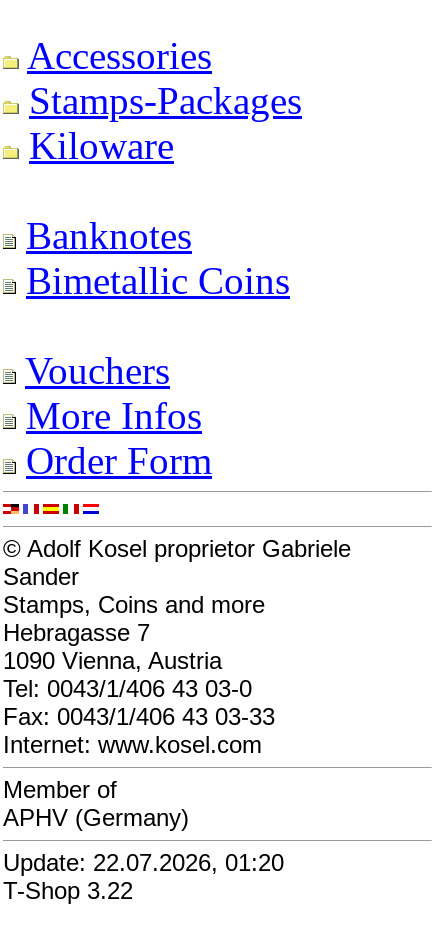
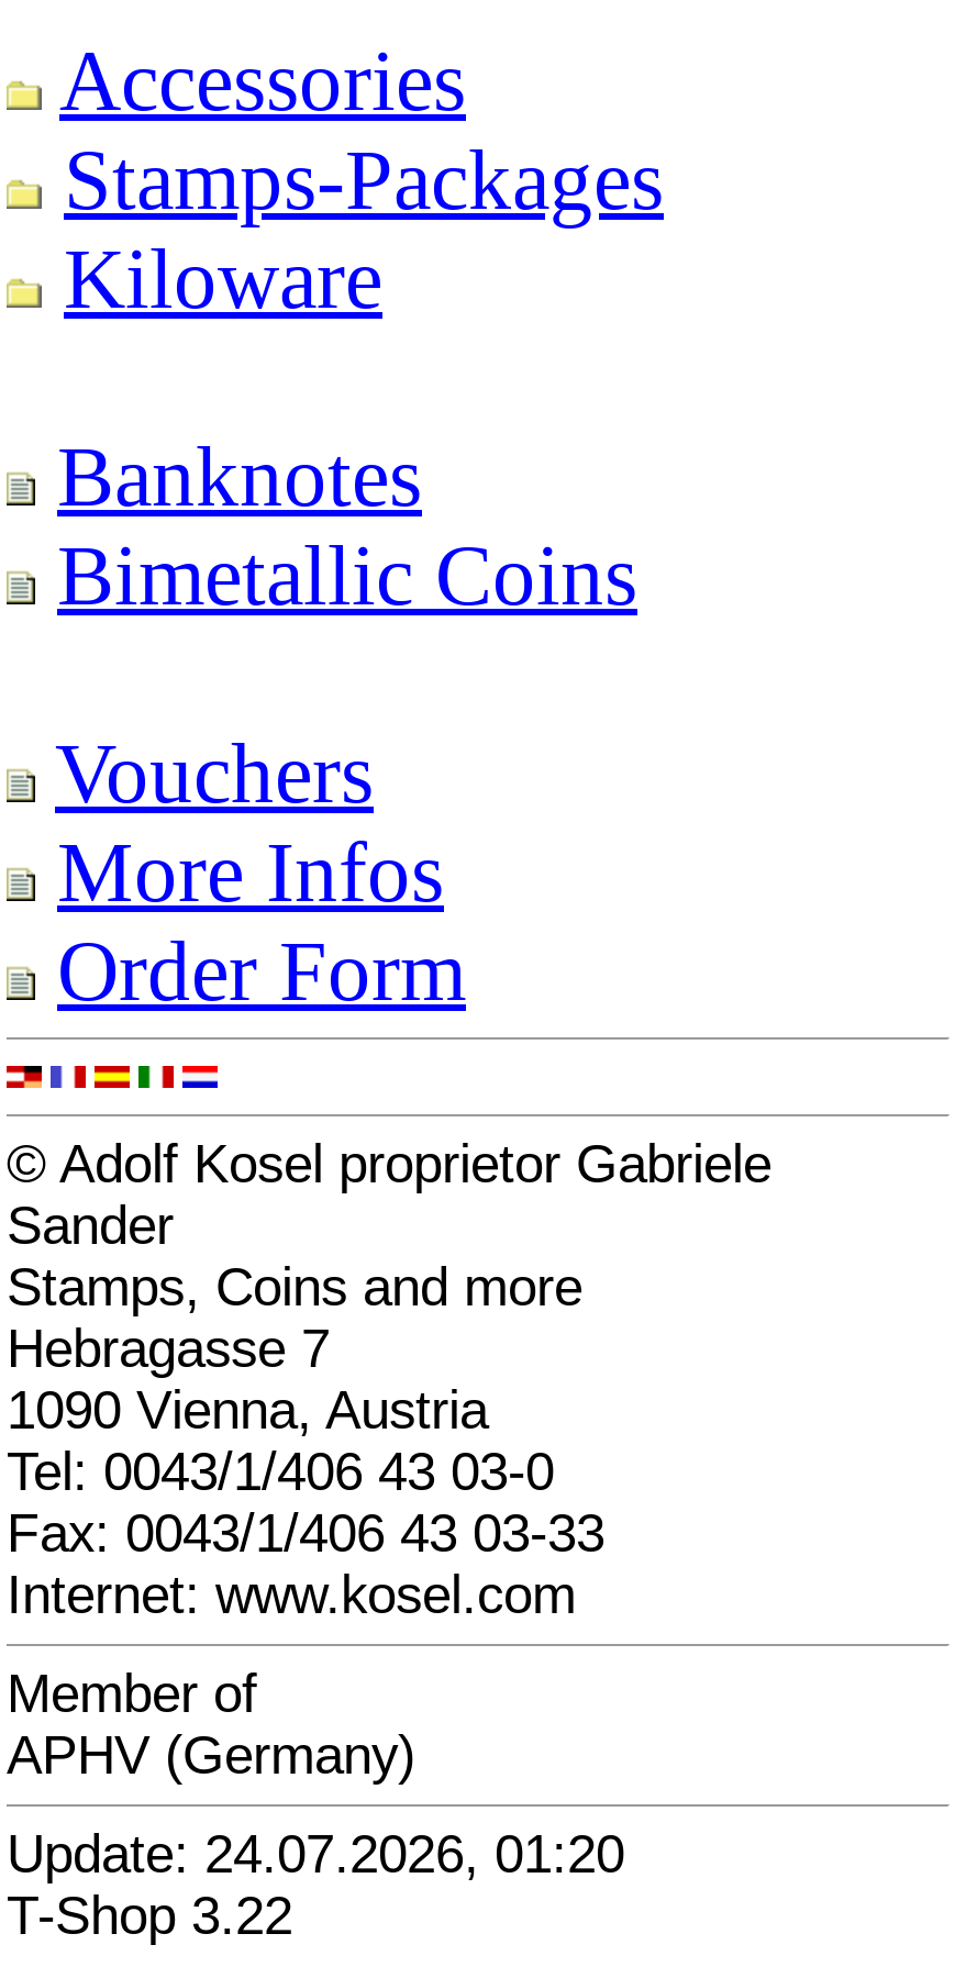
- Update: 22.07.2026, 01:20
+ Update: 24.07.2026, 01:20
